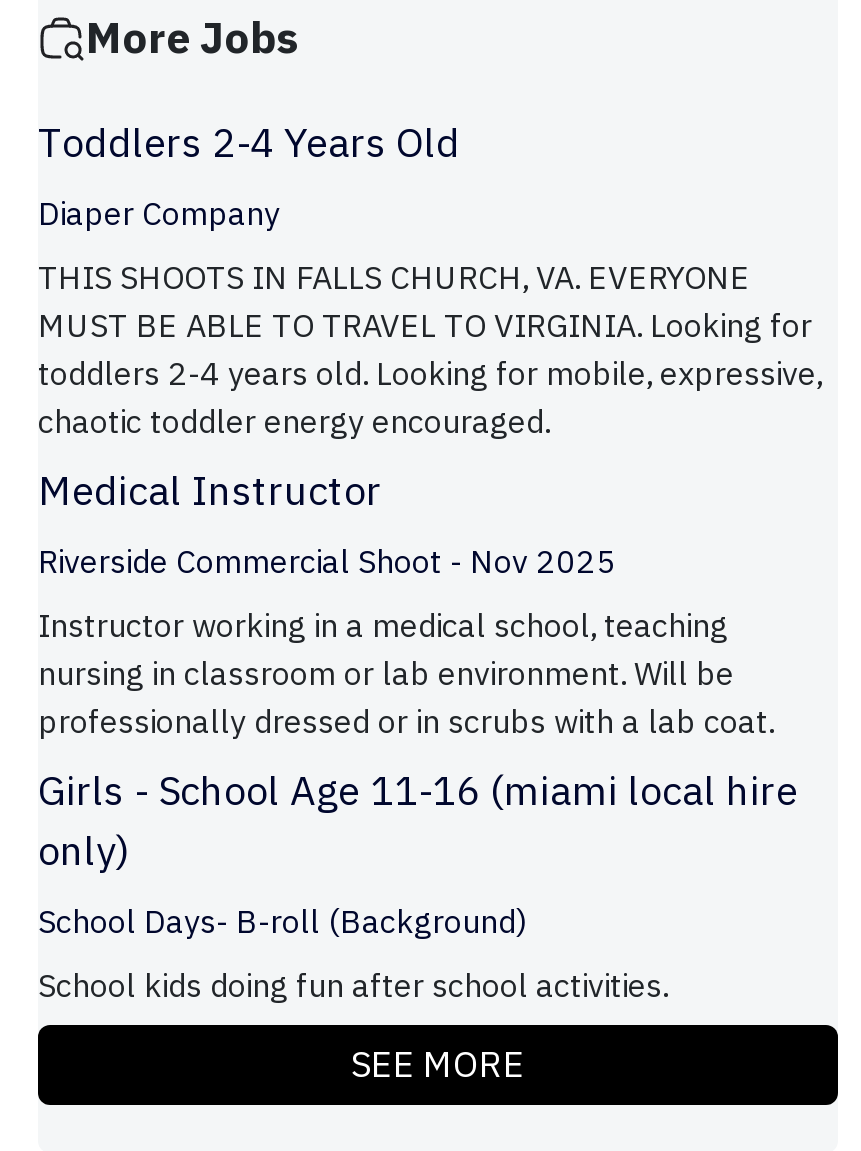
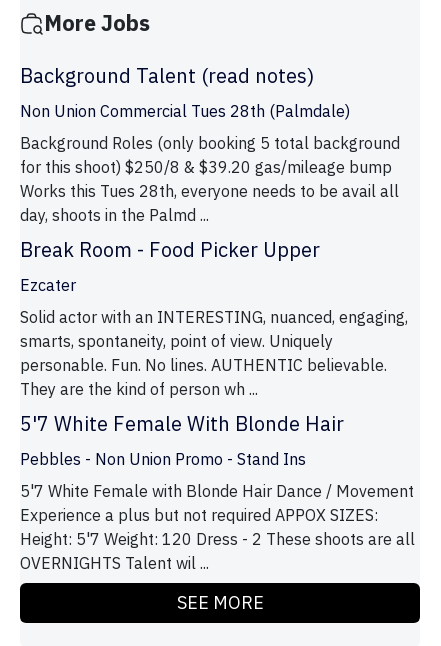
- Toddlers 2-4 Years Old
- Diaper Company
+ Background Talent (read notes)
+ Non Union Commercial Tues 28th (Palmdale)

- THIS SHOOTS IN FALLS CHURCH, VA. EVERYONE
- MUST BE ABLE TO TRAVEL TO VIRGINIA. Looking for
- toddlers 2-4 years old. Looking for mobile, expressive,
- chaotic toddler energy encouraged.
- Medical Instructor
- Riverside Commercial Shoot - Nov 2025
+ Background Roles (only booking 5 total background
+ for this shoot) $250/8 & $39.20 gas/mileage bump
+ Works this Tues 28th, everyone needs to be avail all
+ day, shoots in the Palmd ...
+ Break Room - Food Picker Upper
+ Ezcater

- Instructor working in a medical school, teaching
- nursing in classroom or lab environment. Will be
- professionally dressed or in scrubs with a lab coat.
- Girls - School Age 11-16 (miami local hire
- only)
- School Days- B-roll (Background)
+ Solid actor with an INTERESTING, nuanced, engaging,
+ smarts, spontaneity, point of view. Uniquely
+ personable. Fun. No lines. AUTHENTIC believable.
+ They are the kind of person wh ...
+ 5'7 White Female With Blonde Hair
+ Pebbles - Non Union Promo - Stand Ins

- School kids doing fun after school activities.
+ 5'7 White Female with Blonde Hair Dance / Movement
+ Experience a plus but not required APPOX SIZES:
+ Height: 5'7 Weight: 120 Dress - 2 These shoots are all
+ OVERNIGHTS Talent wil ...
